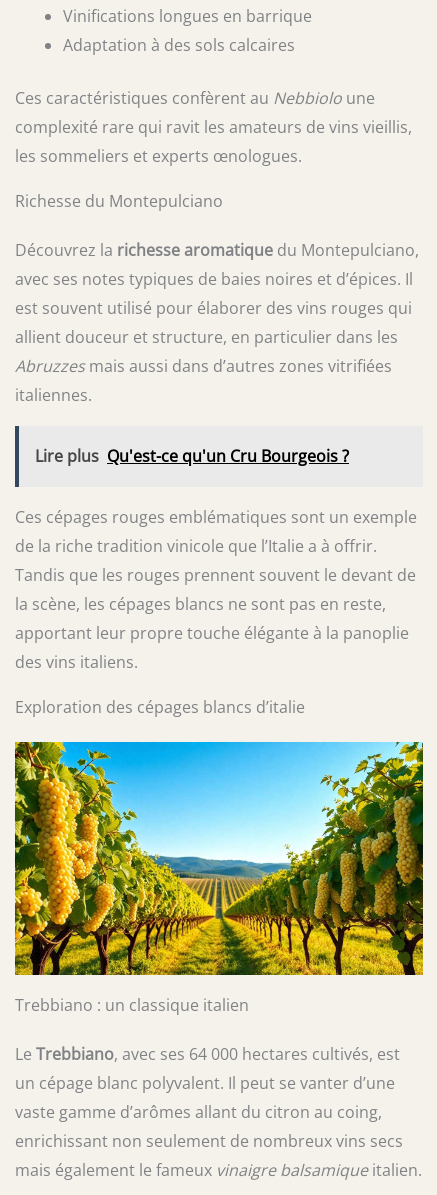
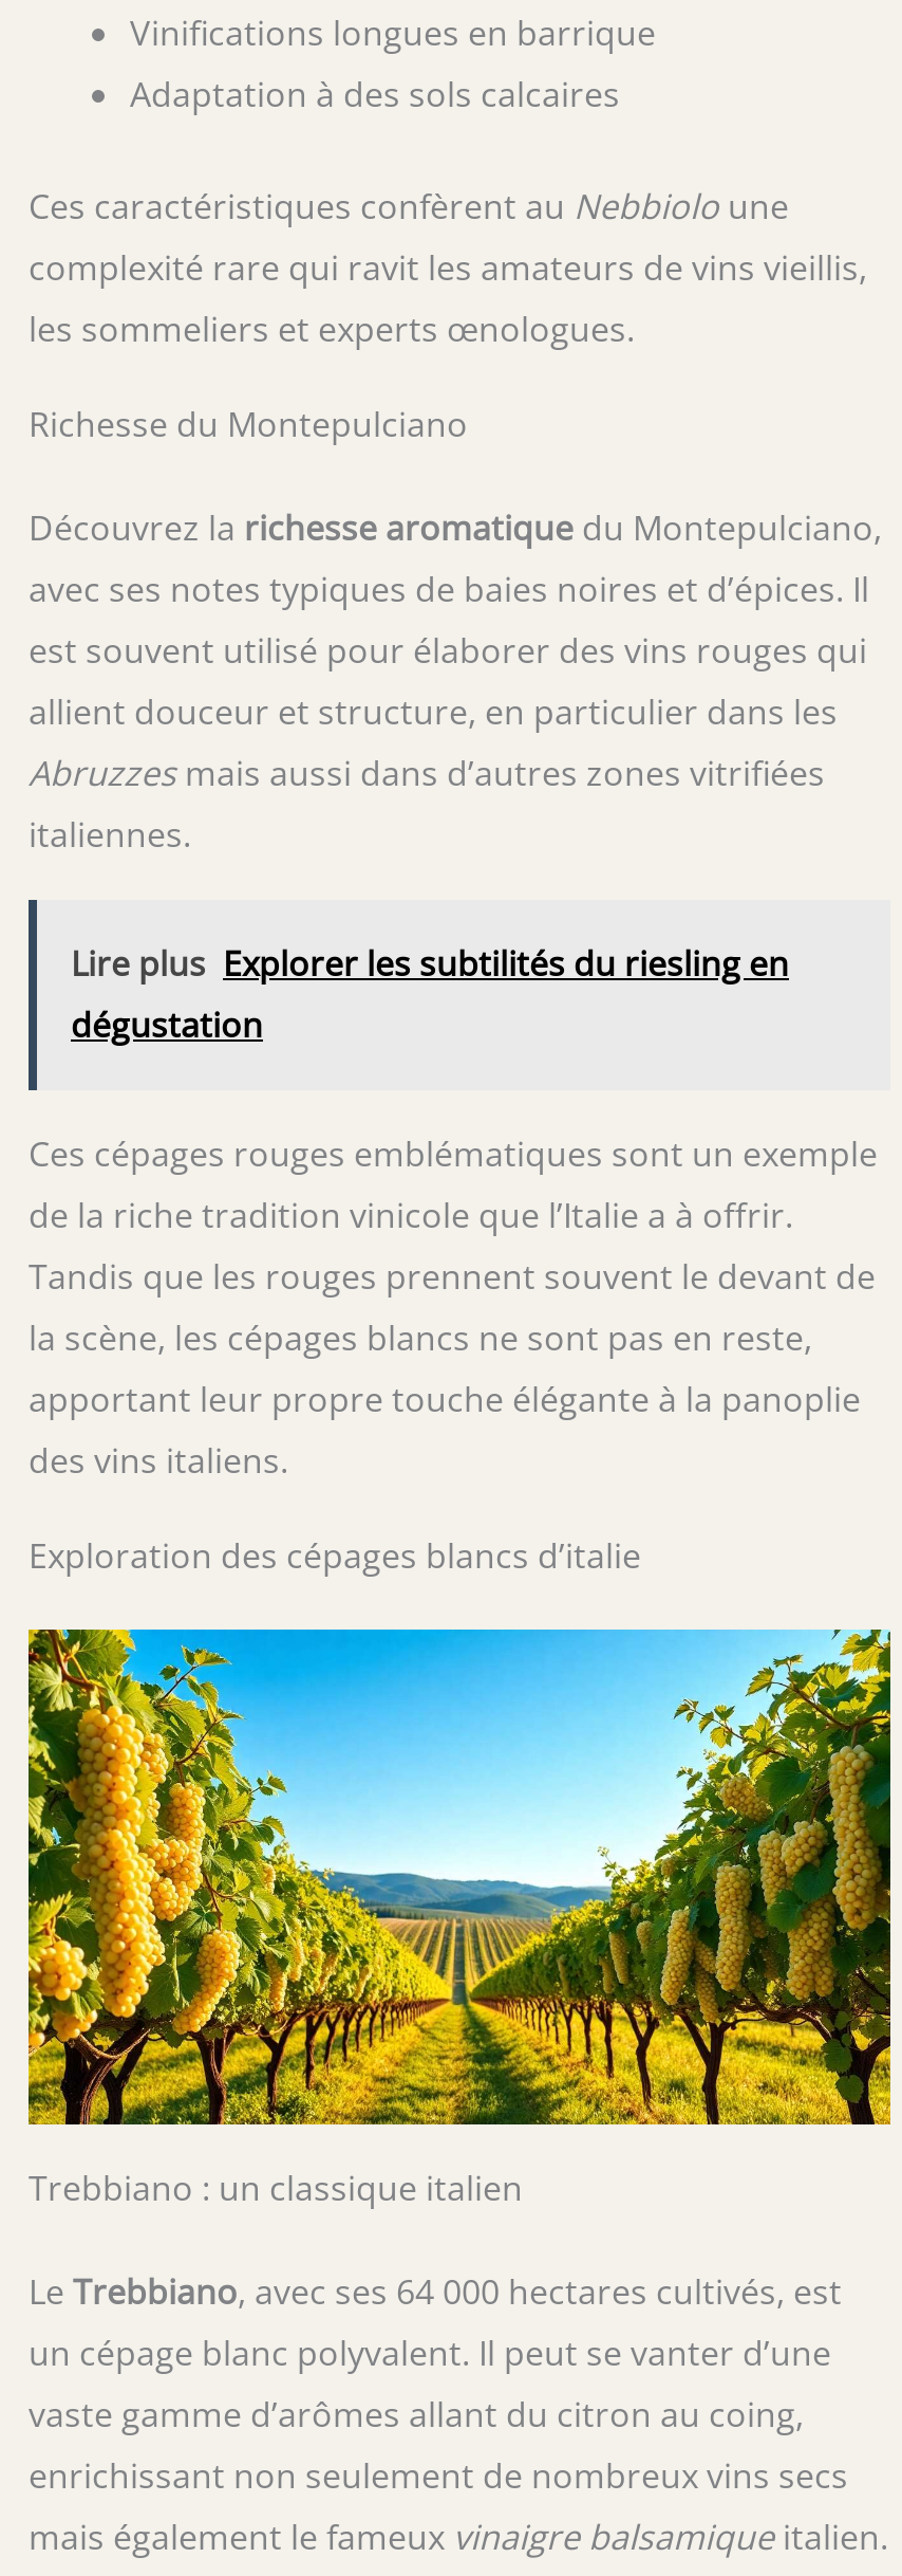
- Lire plus Qu'est-ce qu'un Cru Bourgeois ?
+ Lire plus Explorer les subtilités du riesling en
+ dégustation
